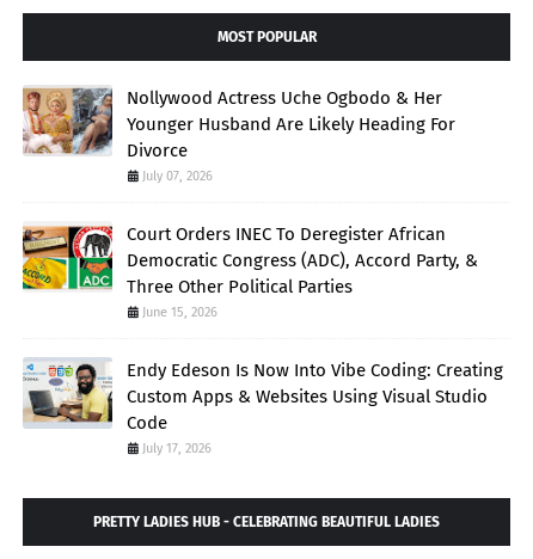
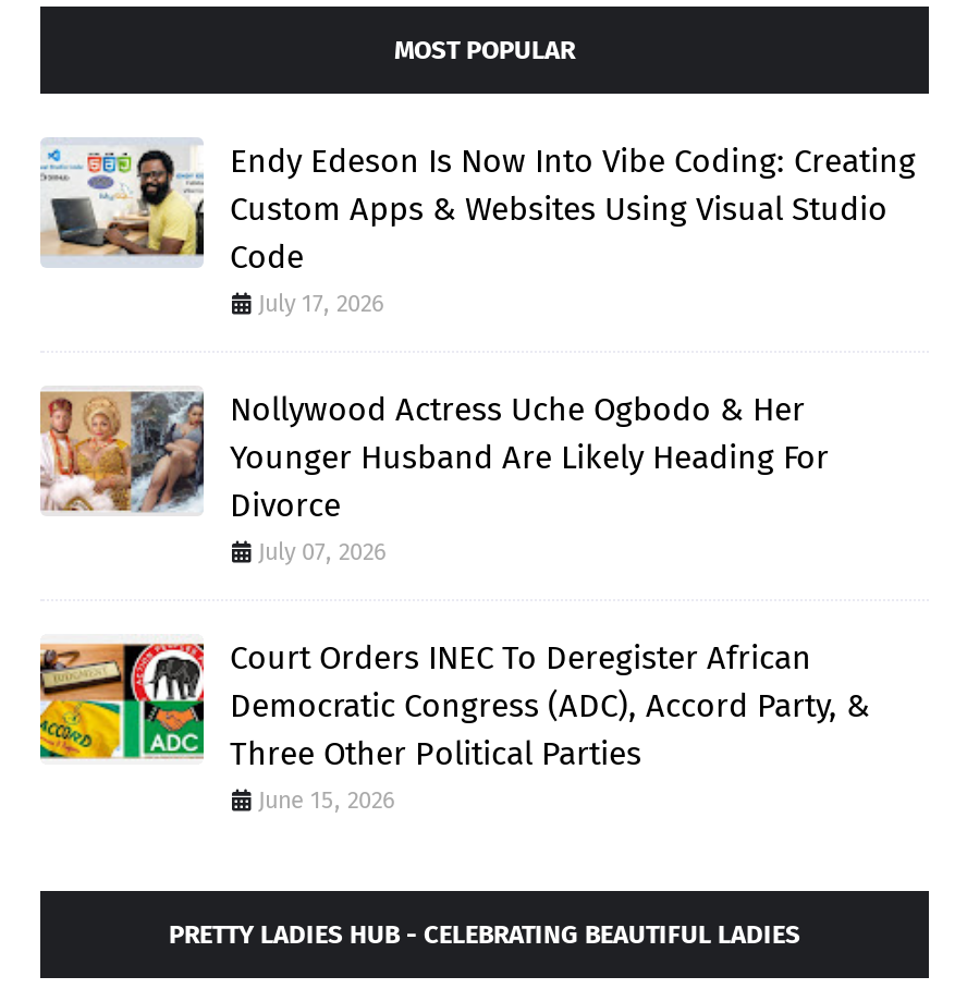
moved down: [image] | Nollywood Actress Uche Ogbodo & Her | Younger Husband Are Likely Heading For | ... | Three Other Political Parties | June 15, 2026

moved up: [image] | Endy Edeson Is Now Into Vibe Coding: Creating | Custom Apps & Websites Using Visual Studio | Code | July 17, 2026
